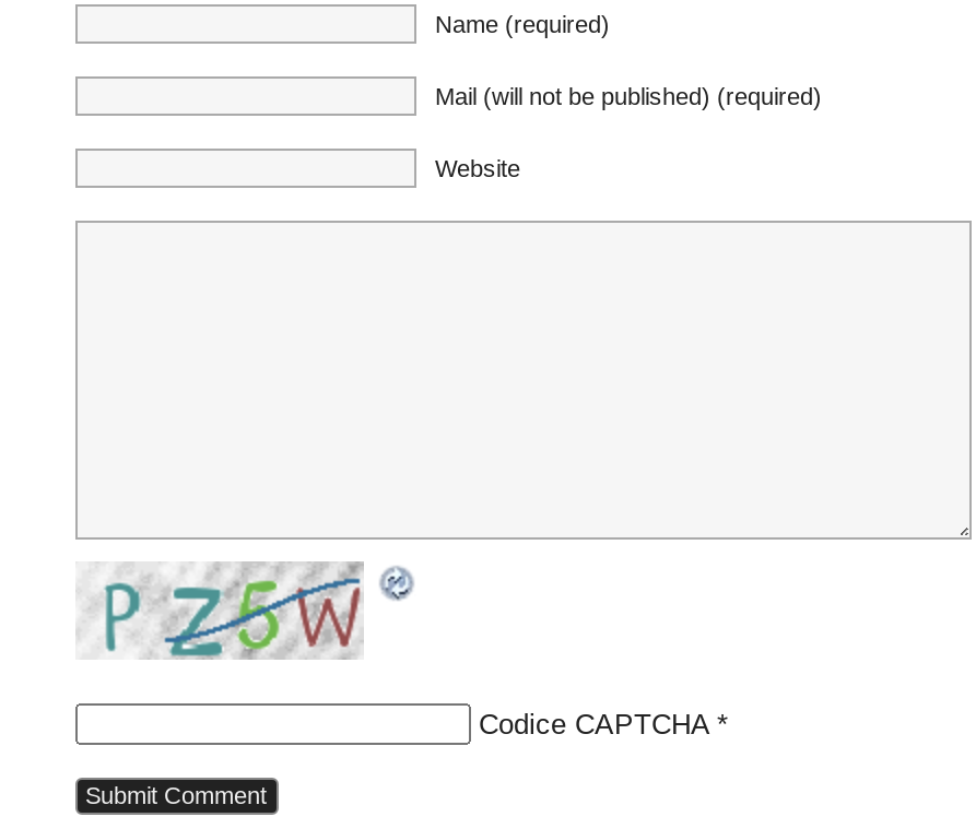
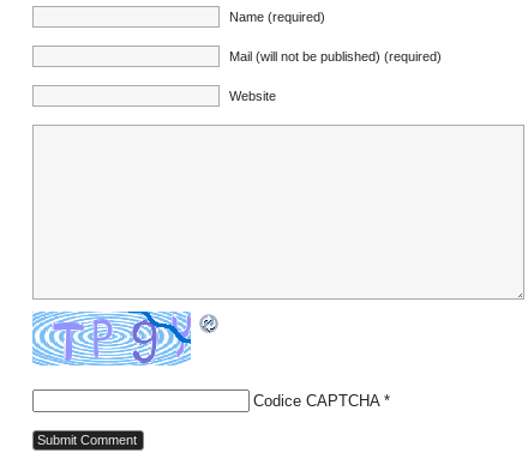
- [image]
+ [image]
